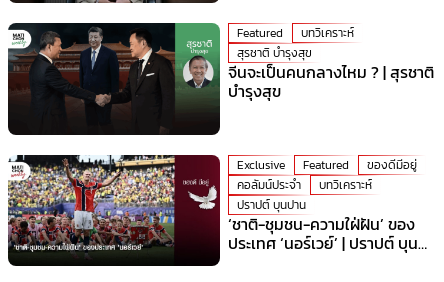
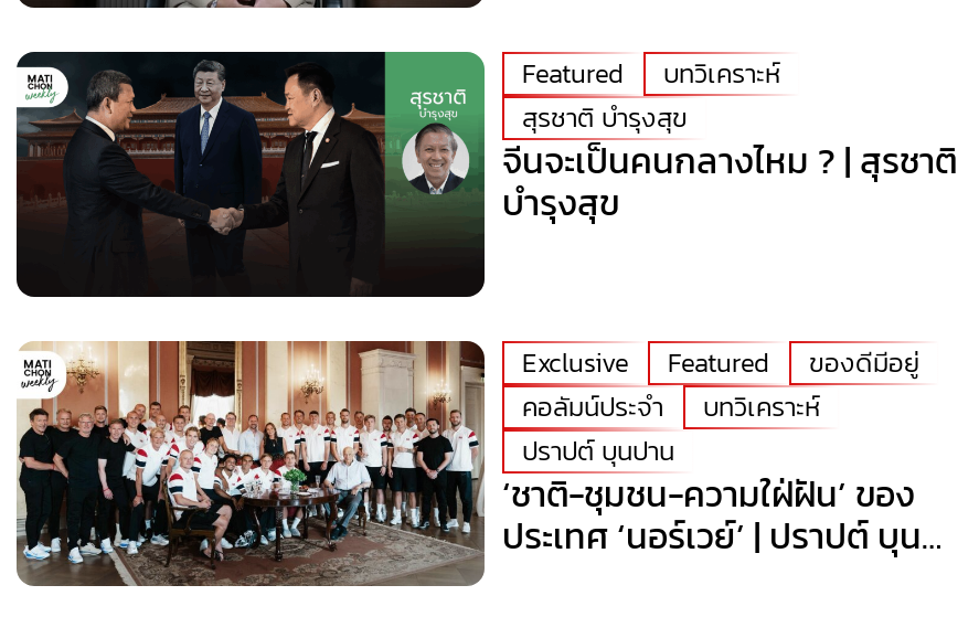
- [image]
+ [image]
